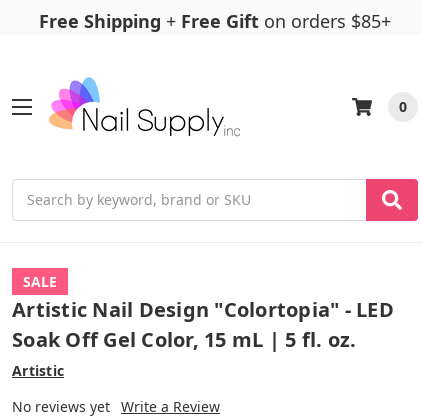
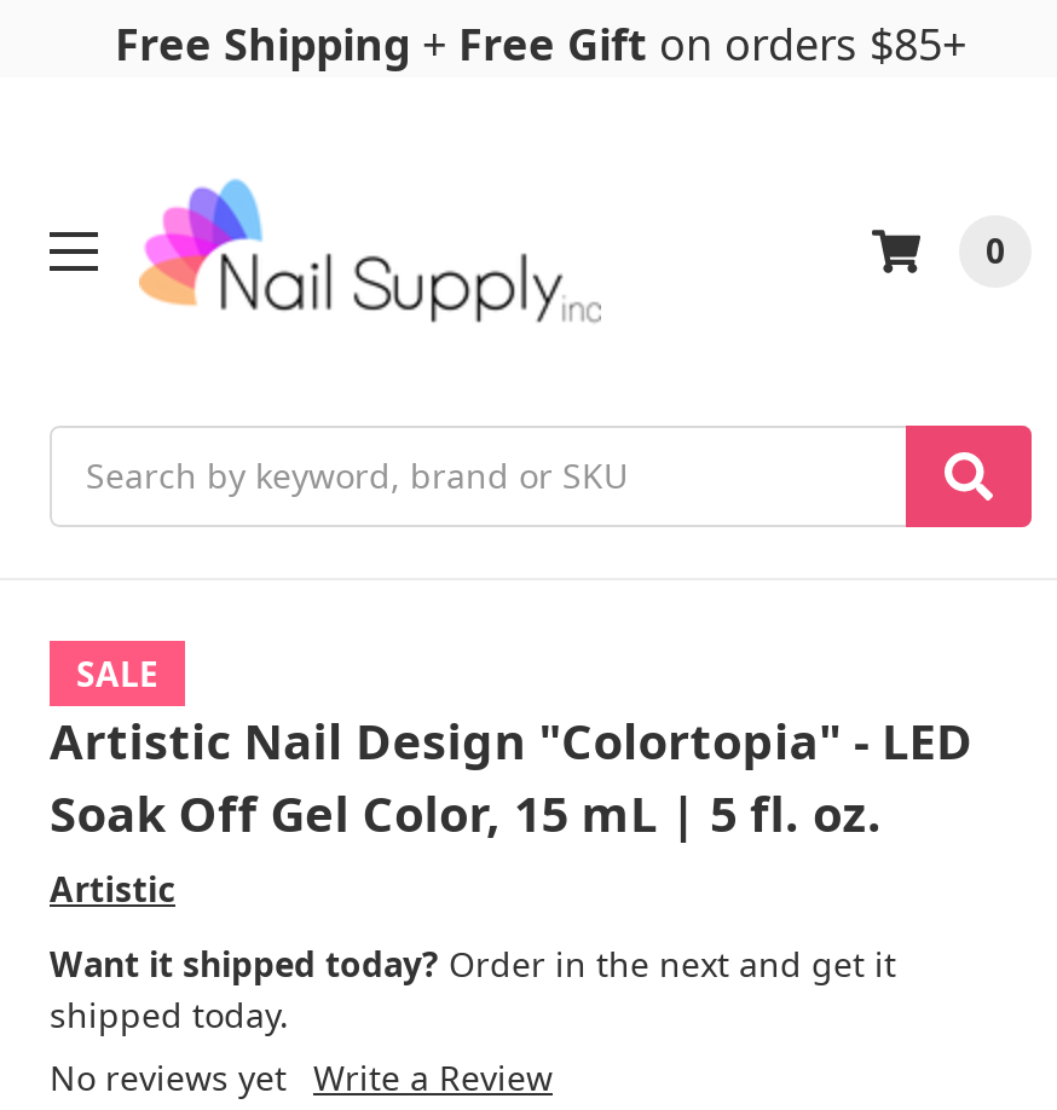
+ Want it shipped today? Order in the next and get it
+ shipped today.
